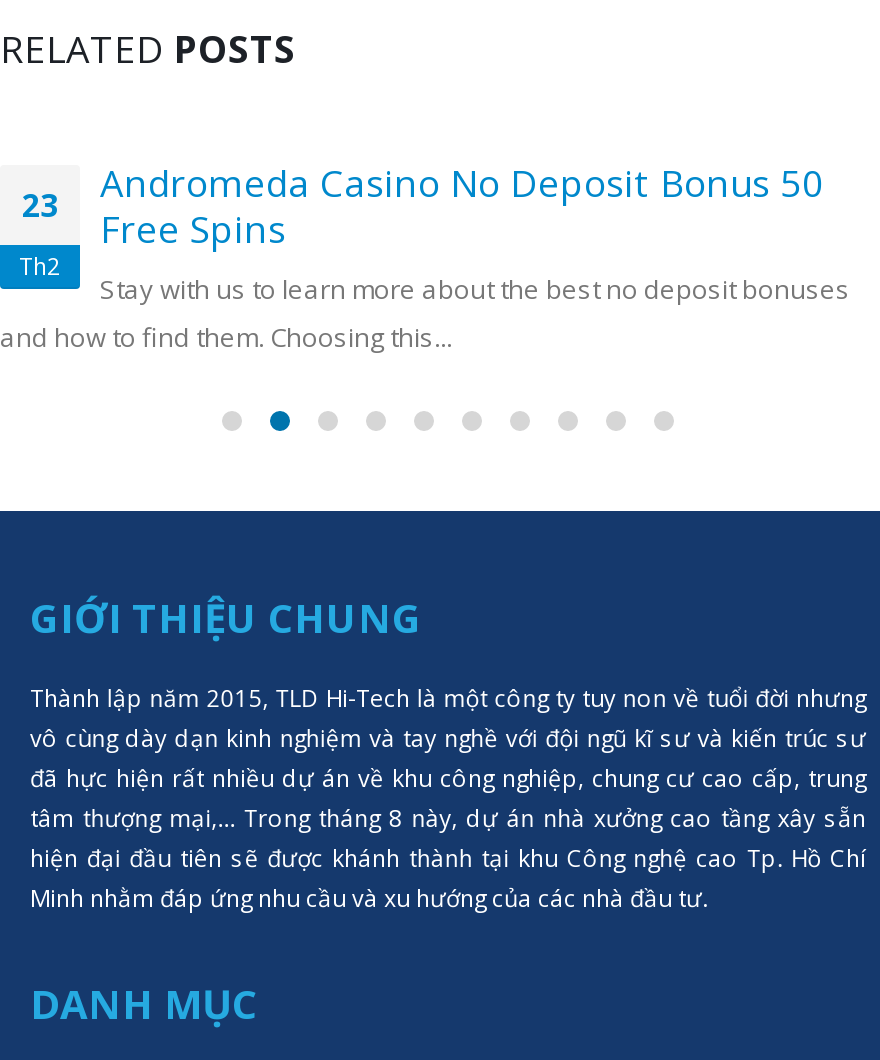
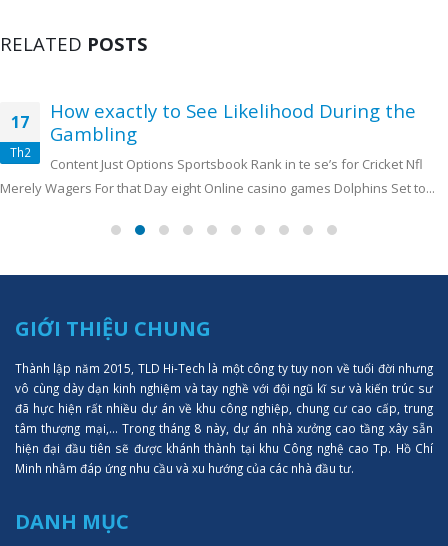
- Andromeda Casino No Deposit Bonus 50
- Free Spins
- Stay with us to learn more about the best no deposit bonuses
- and how to find them. Choosing this...
+ How exactly to See Likelihood During the
+ Gambling
+ Content Just Options Sportsbook Rank in te se’s for Cricket Nfl
+ Merely Wagers For that Day eight Online casino games Dolphins Set to...

- 23
+ 17
